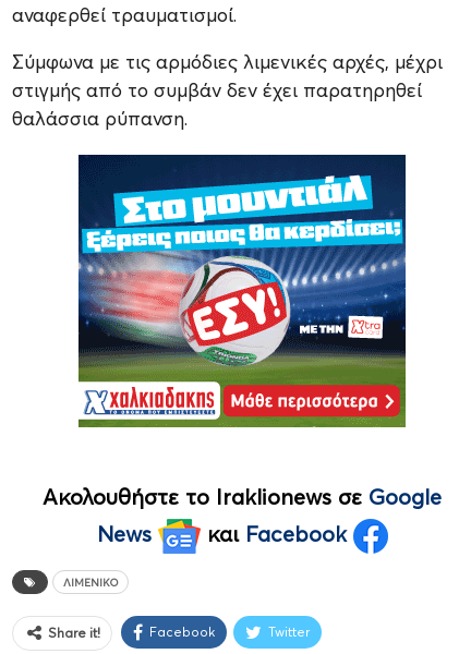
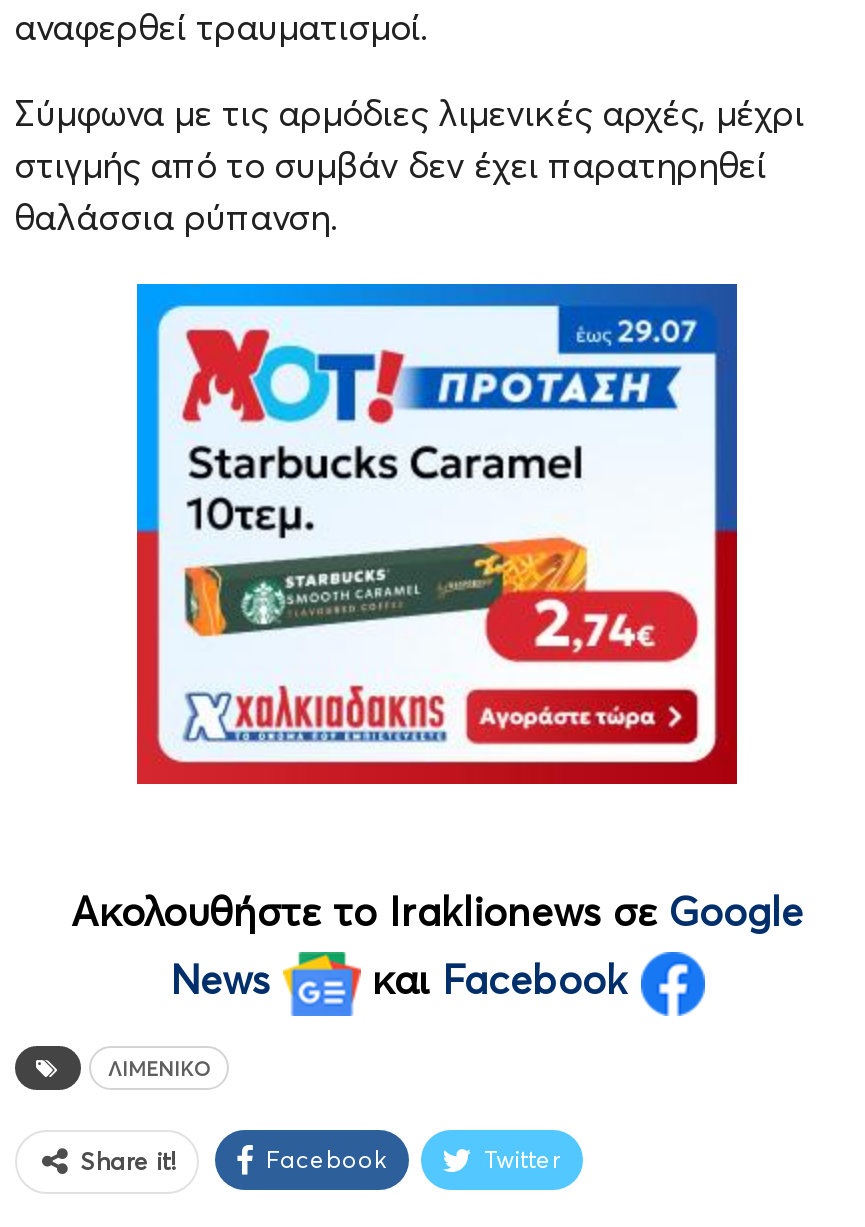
- [image]
+ [image]
